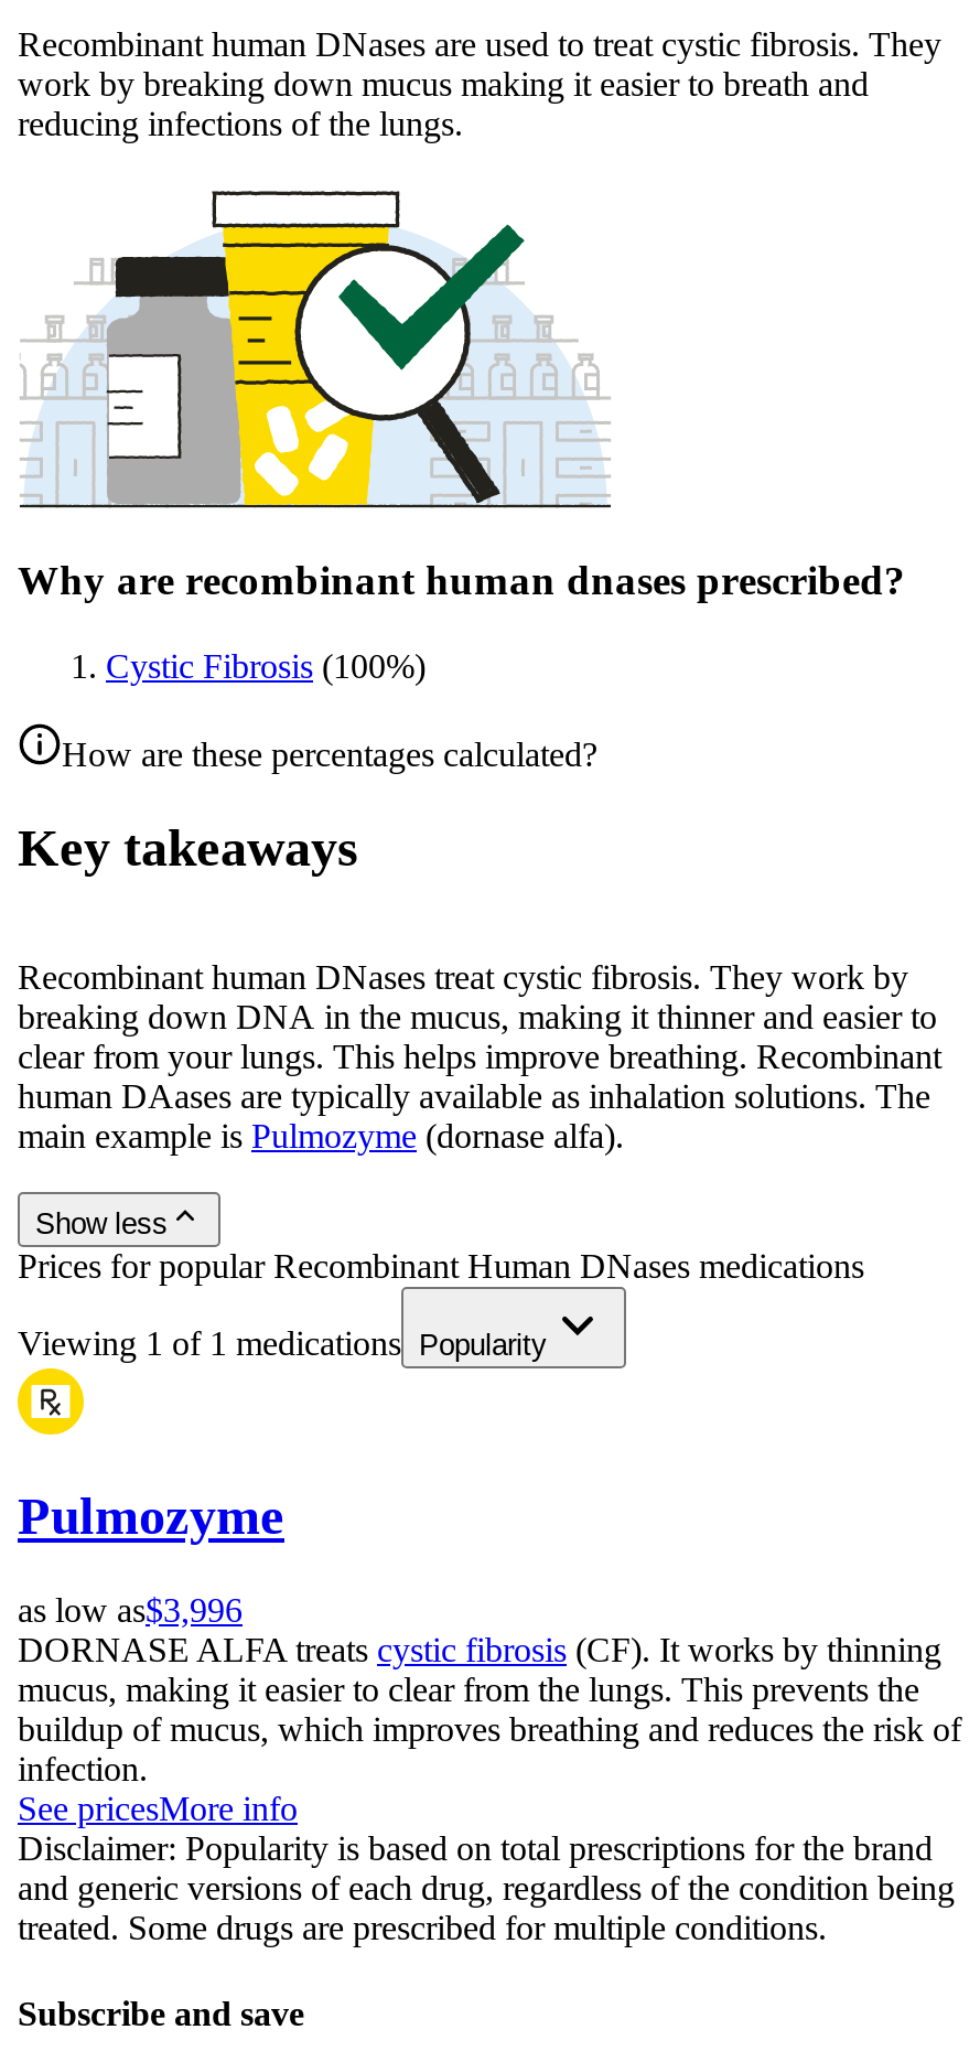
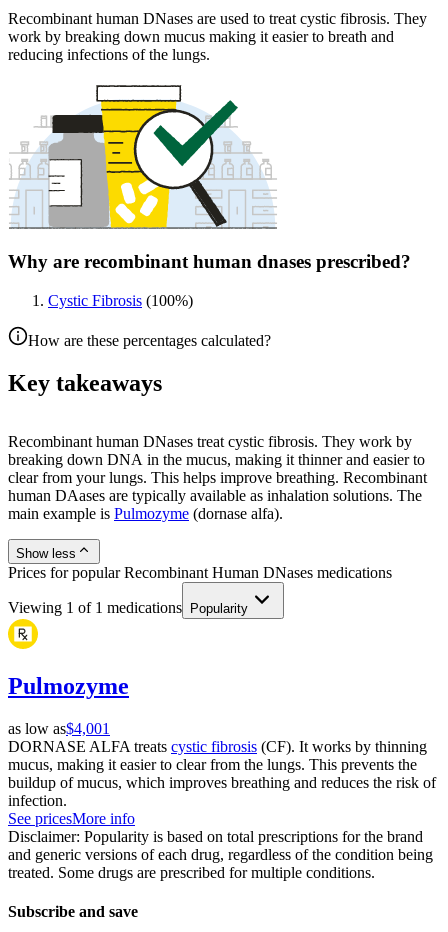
- as low as$3,996
+ as low as$4,001
